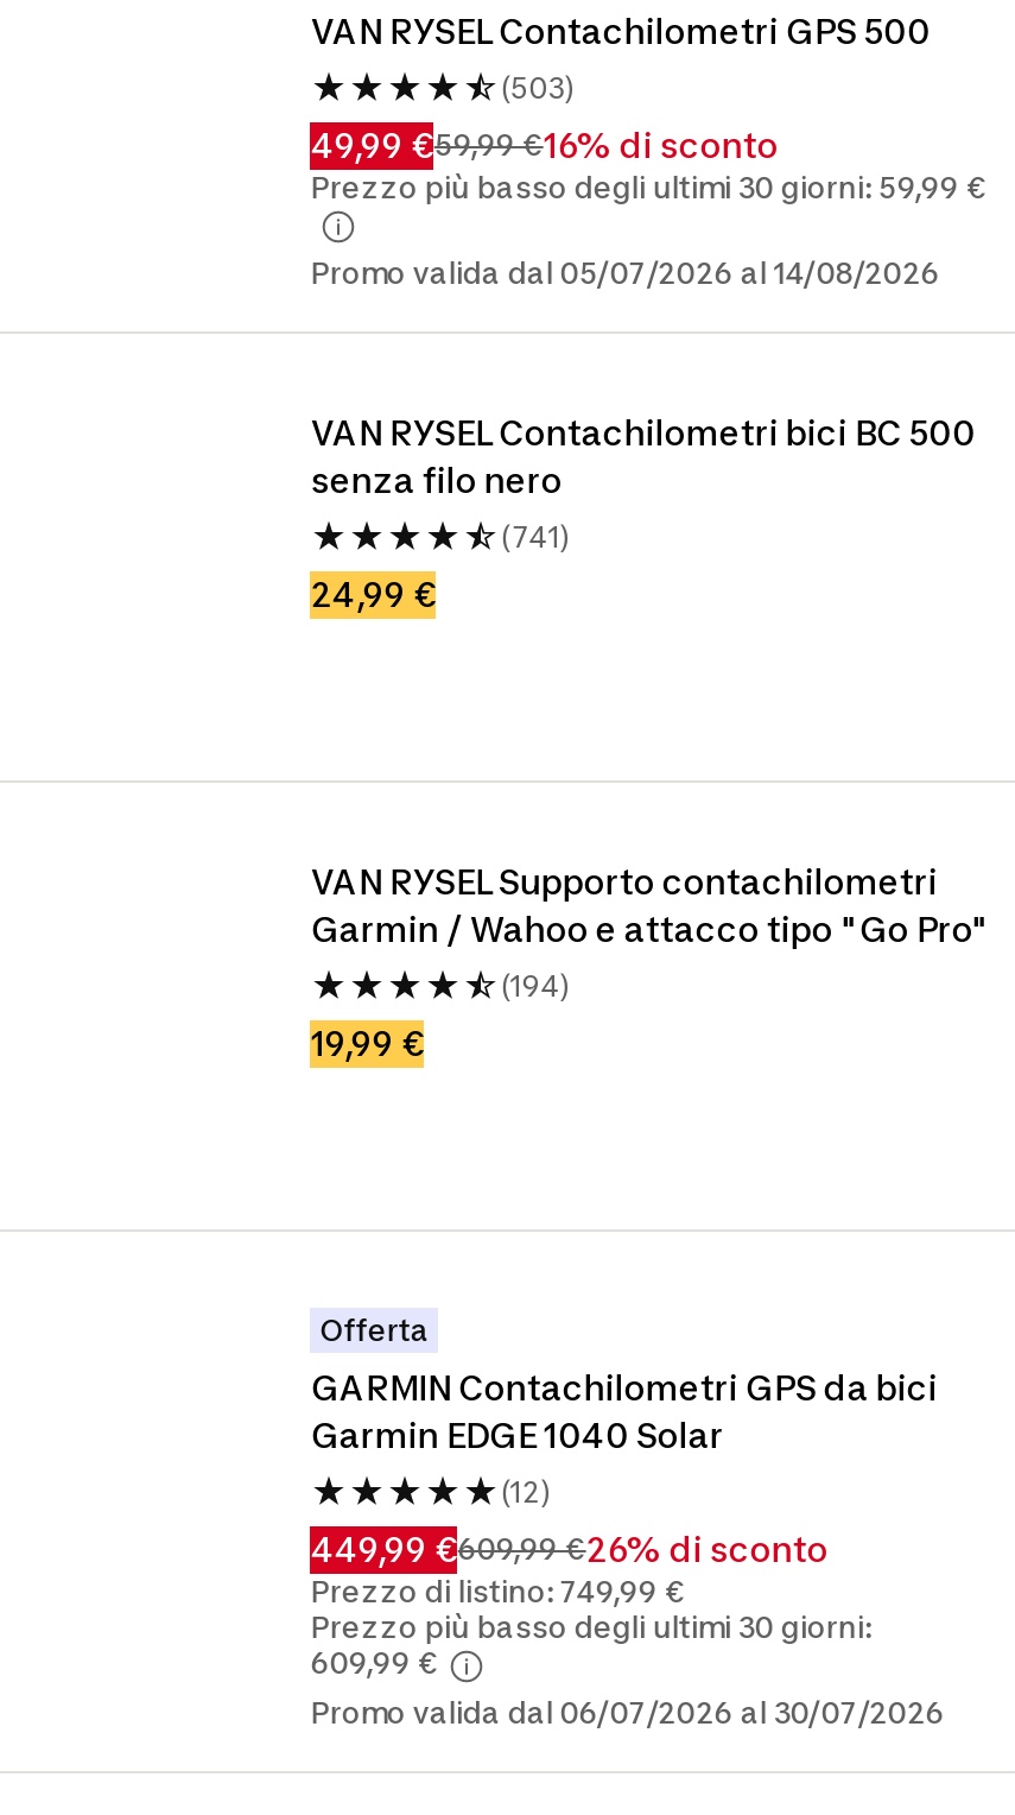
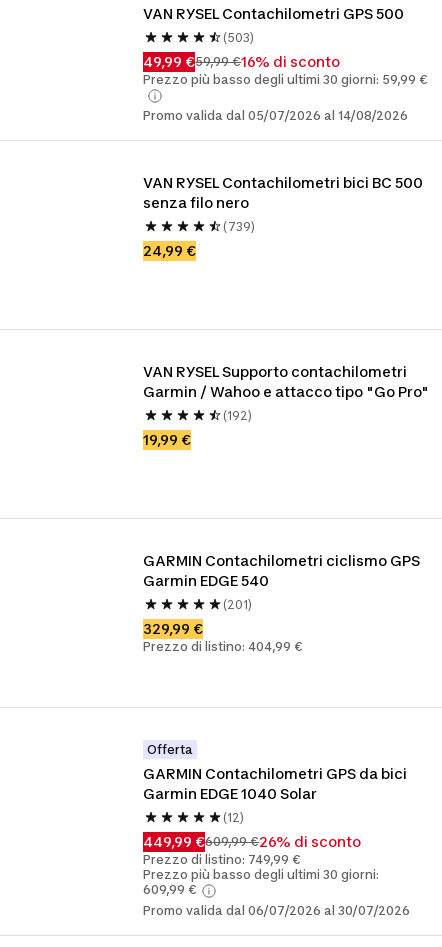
- (741)
+ (739)

- (194)
+ (192)

+ GARMIN Contachilometri ciclismo GPS
+ Garmin EDGE 540
+ (201)
+ 329,99 €
+ Prezzo di listino: 404,99 €
